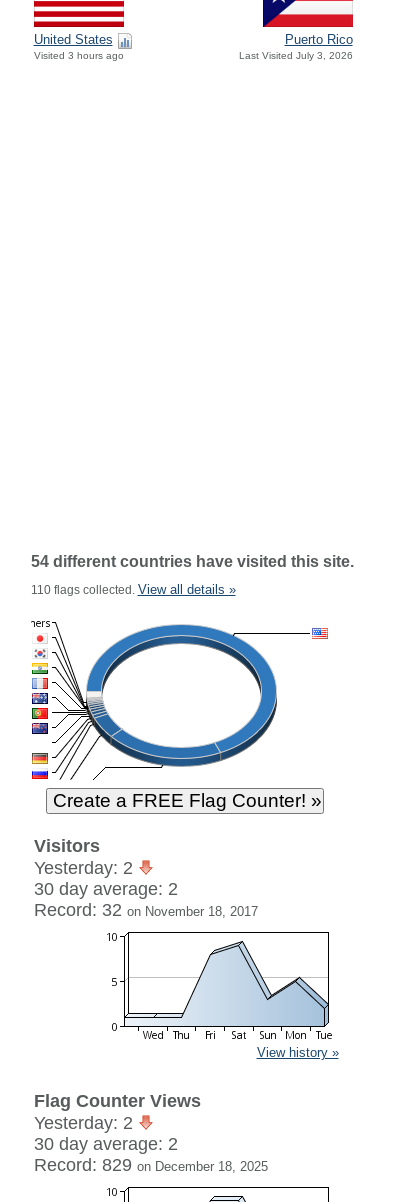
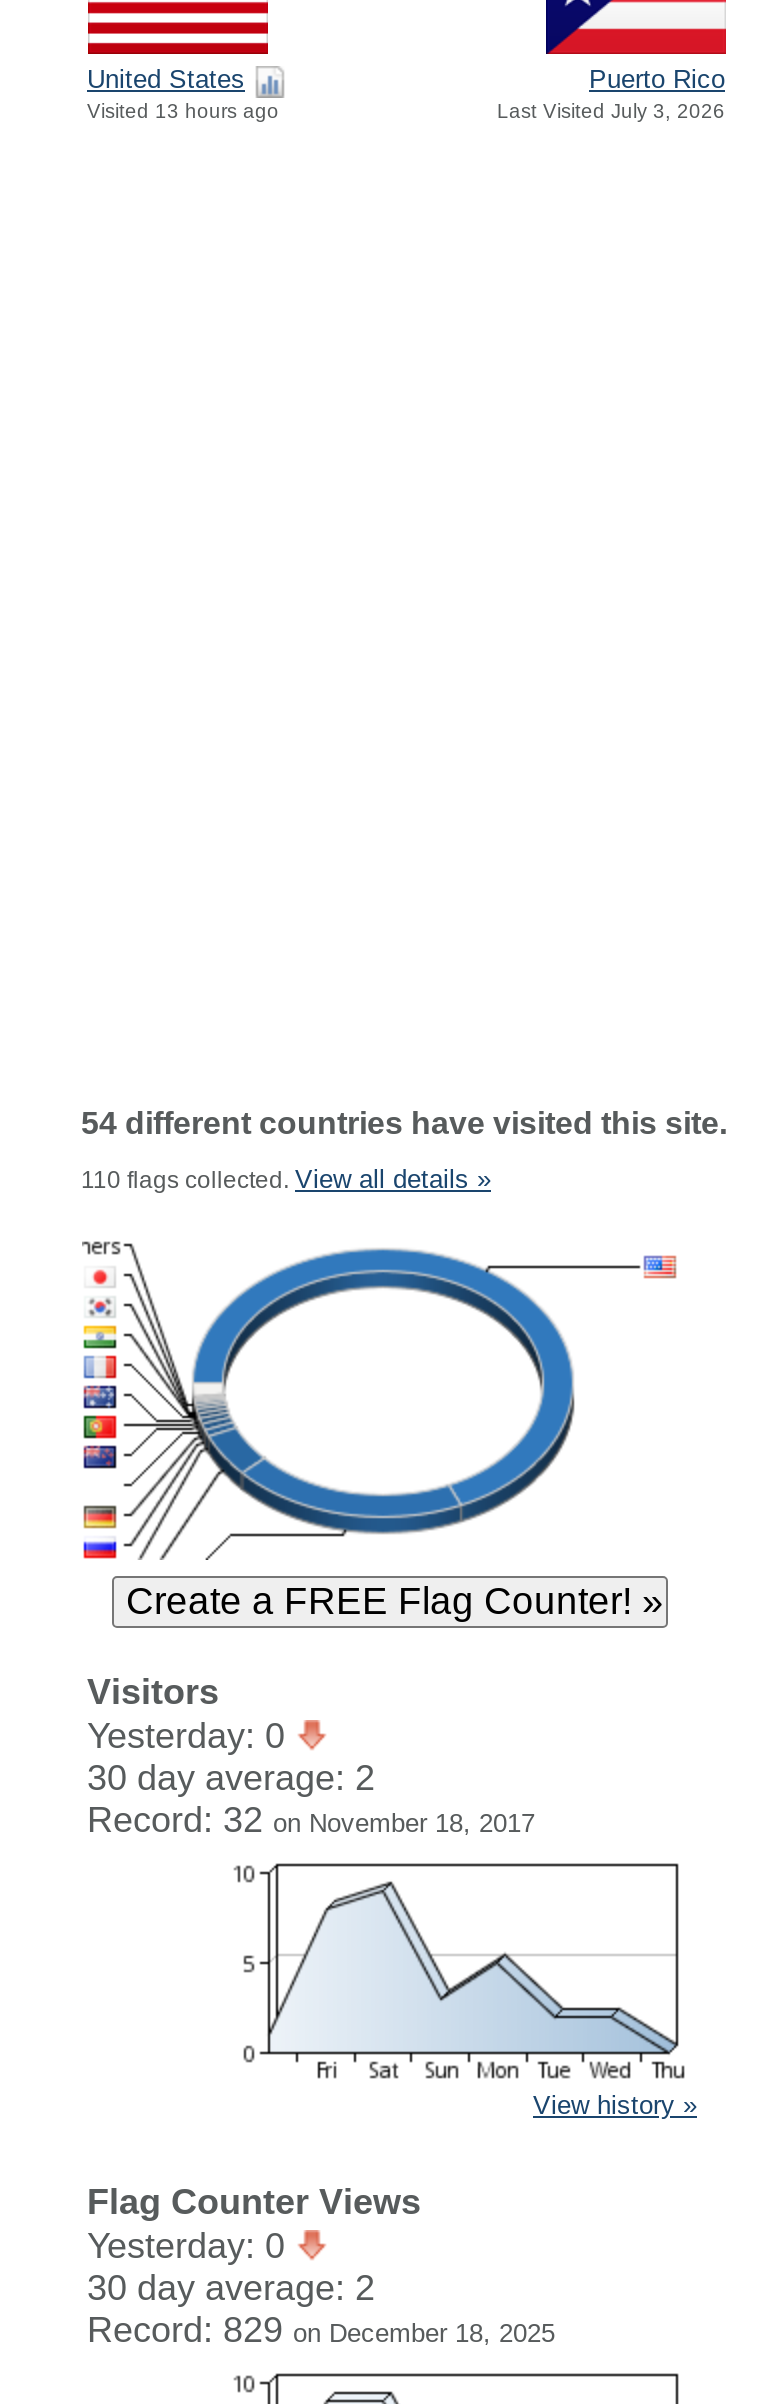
- Visited 3 hours ago
+ Visited 13 hours ago

- Yesterday: 2
+ Yesterday: 0

- [image]
+ [image]

- Yesterday: 2
+ Yesterday: 0
